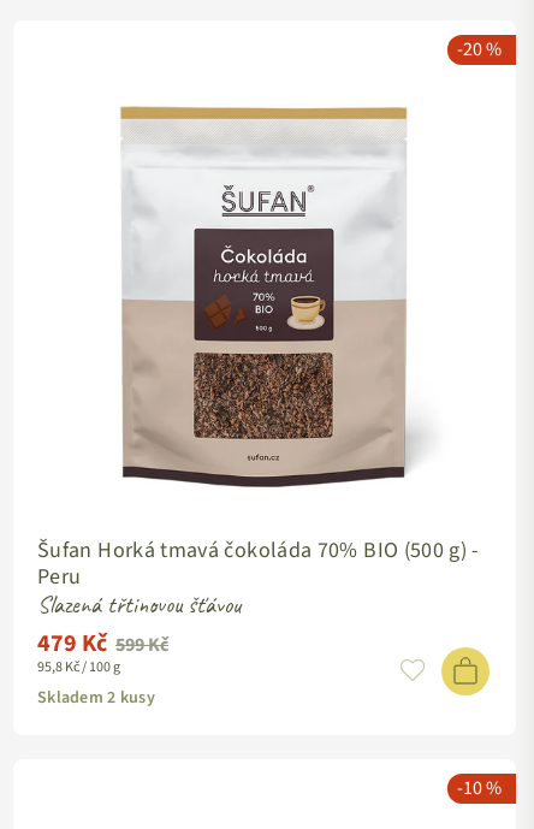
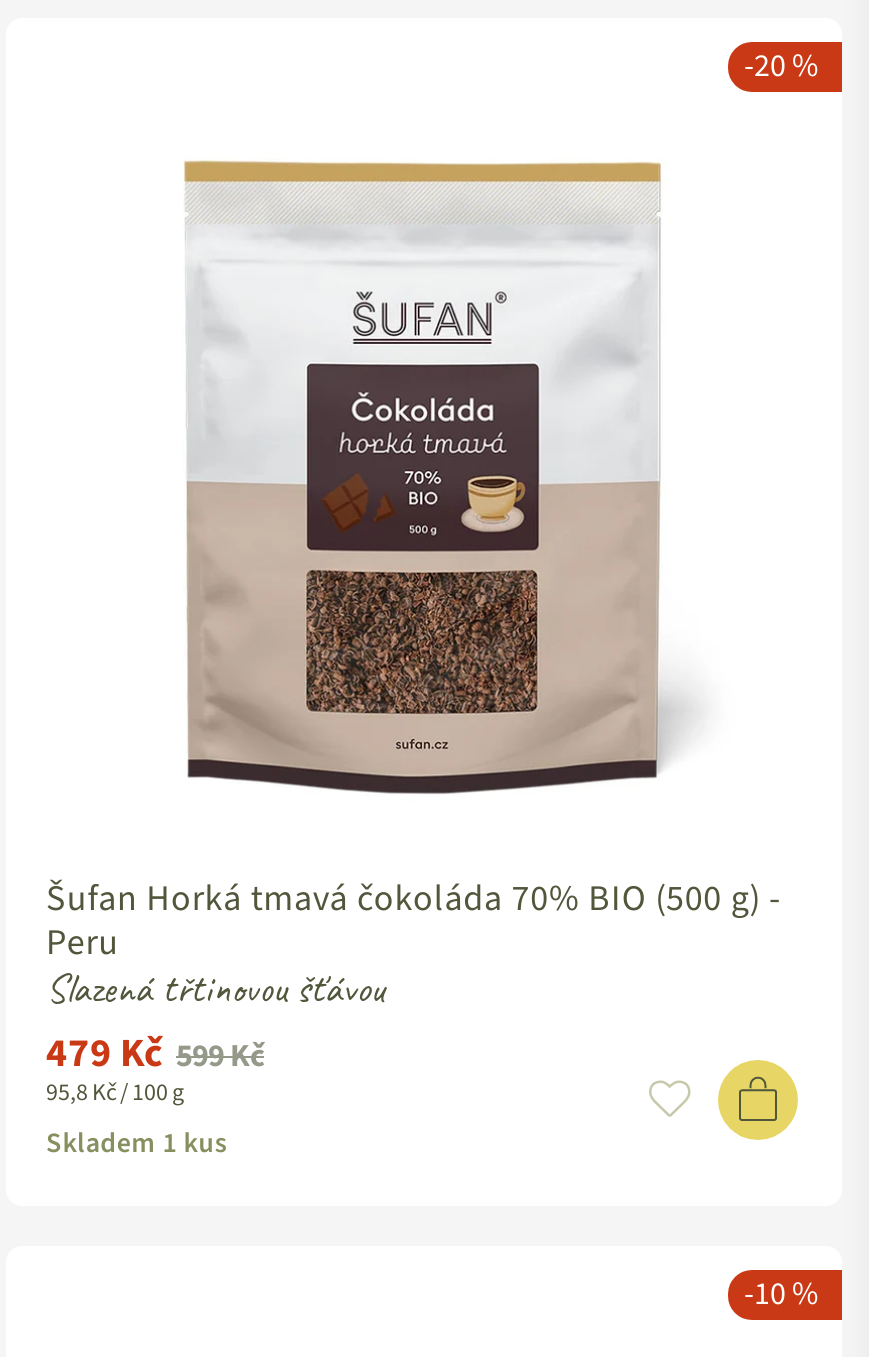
- Skladem 2 kusy
+ Skladem 1 kus
